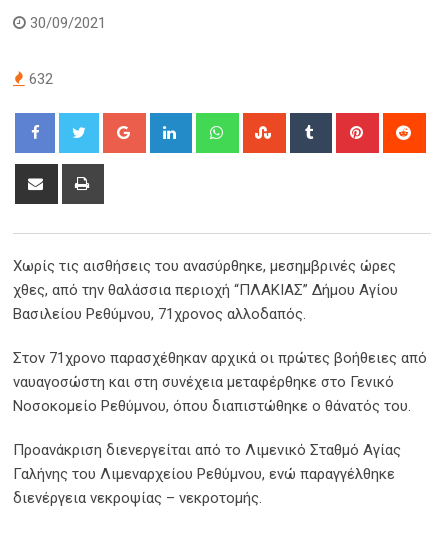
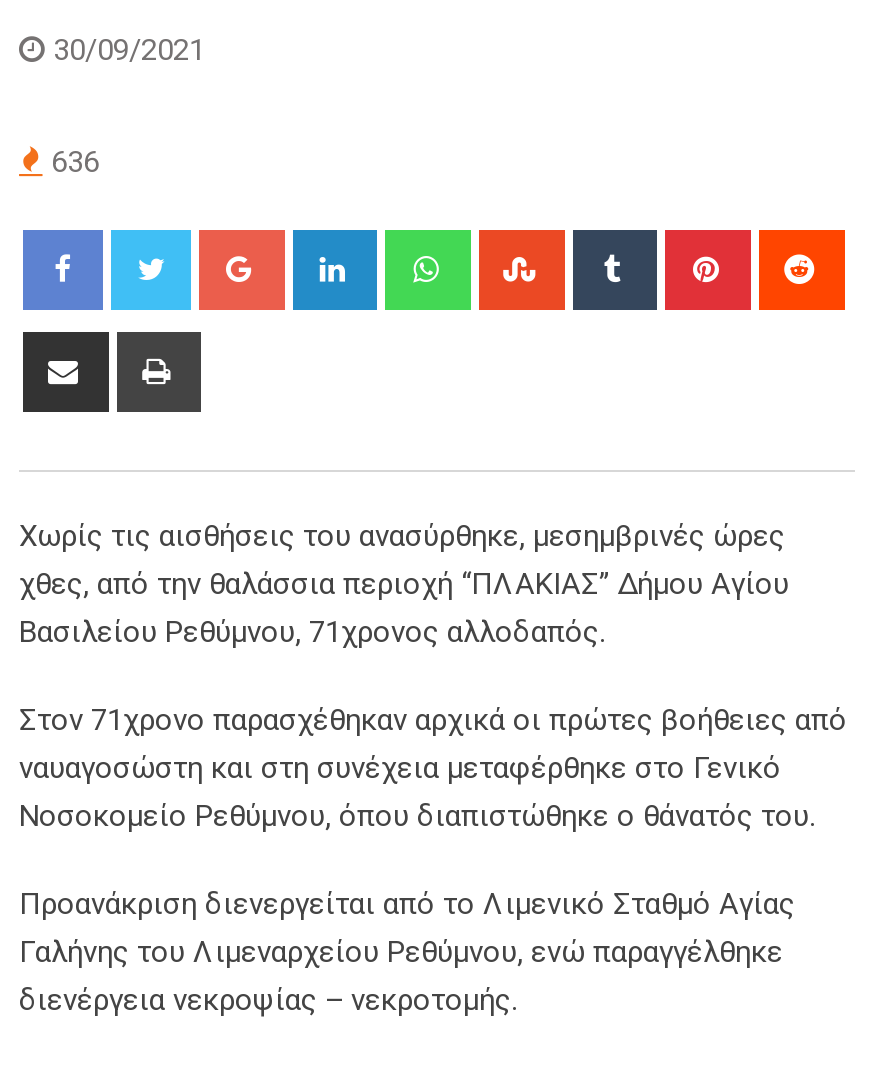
- 632
+ 636
